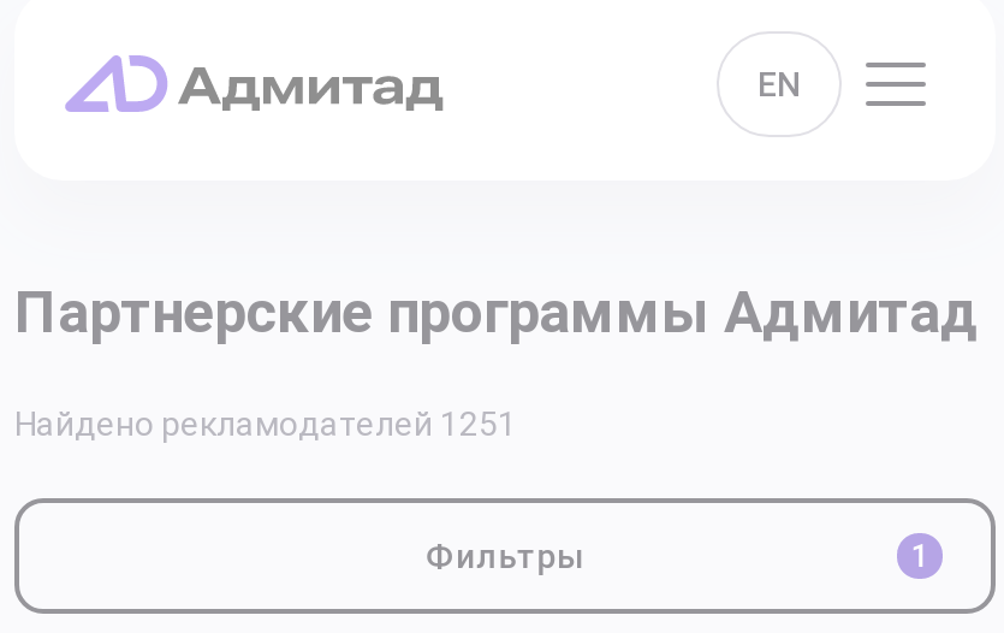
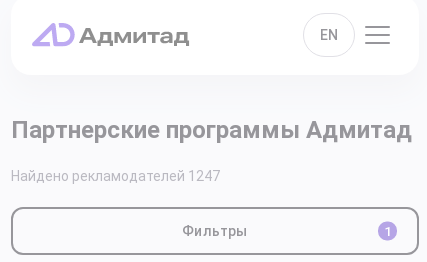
- Найдено рекламодателей 1251
+ Найдено рекламодателей 1247
